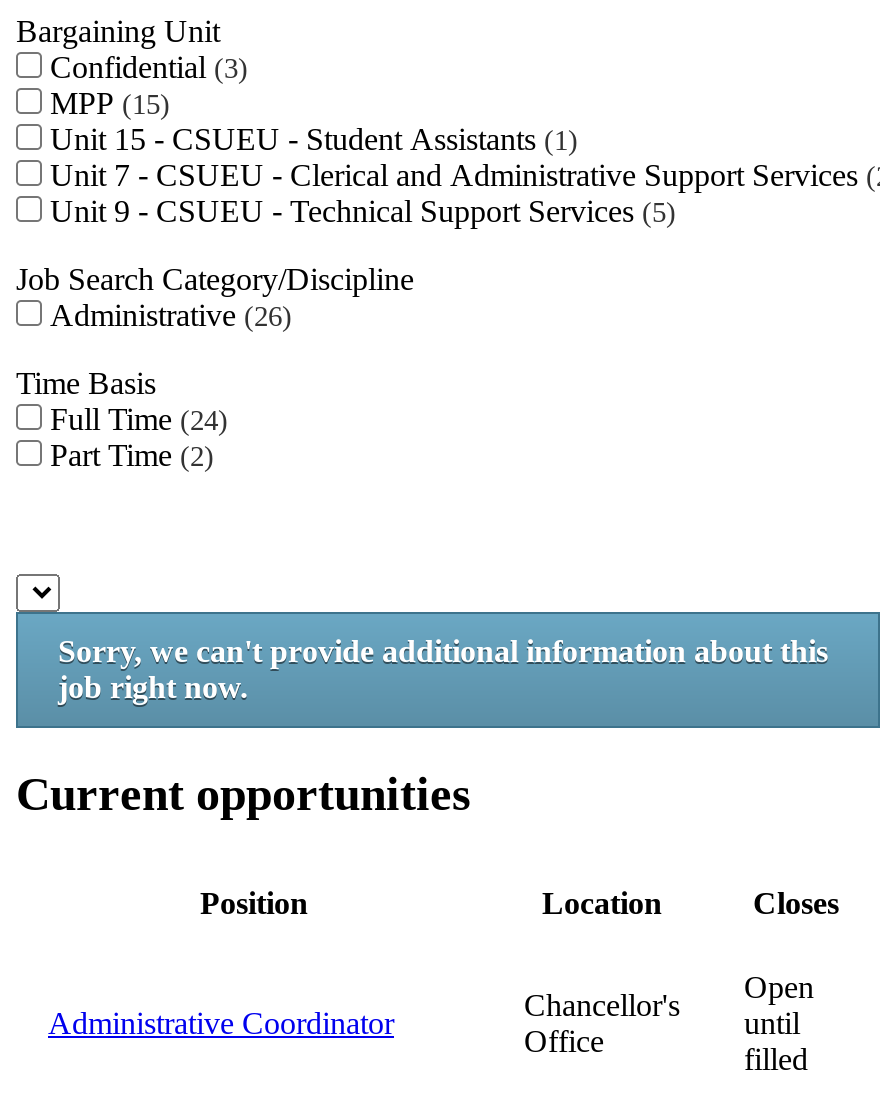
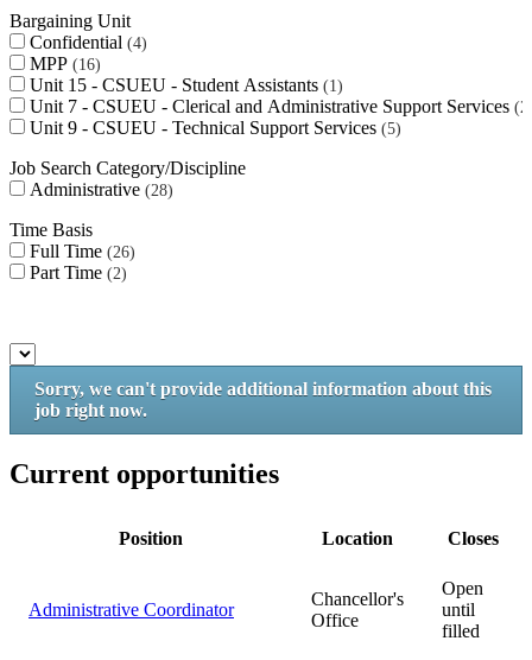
- Confidential 3
+ Confidential 4

- MPP 15
+ MPP 16

- Administrative 26
+ Administrative 28

- Full Time 24
+ Full Time 26
